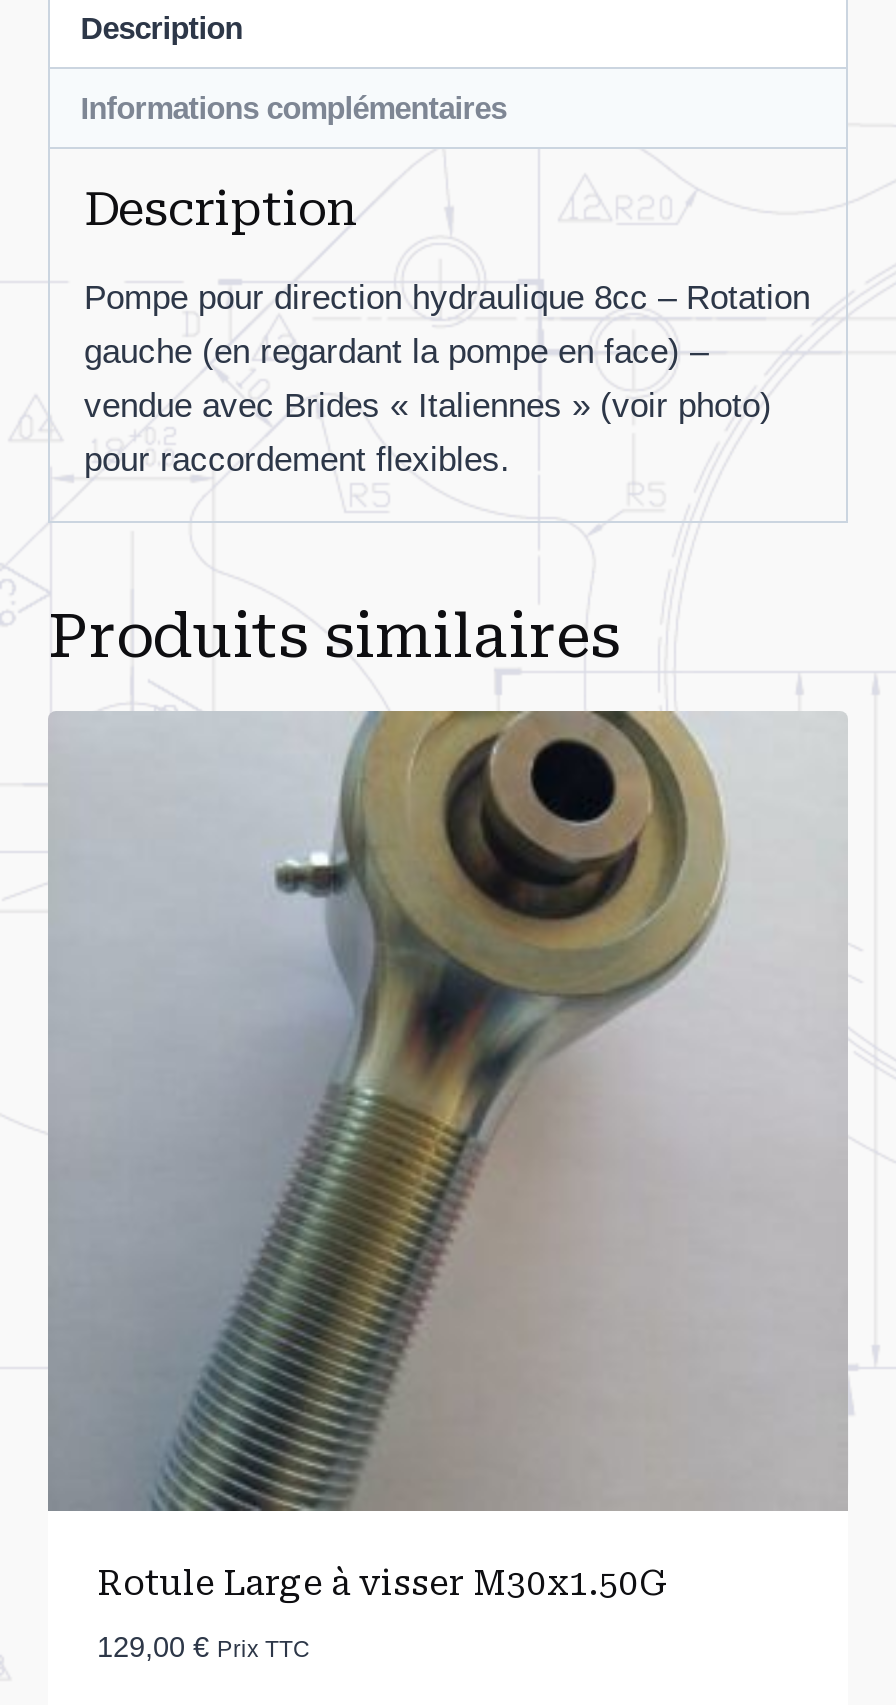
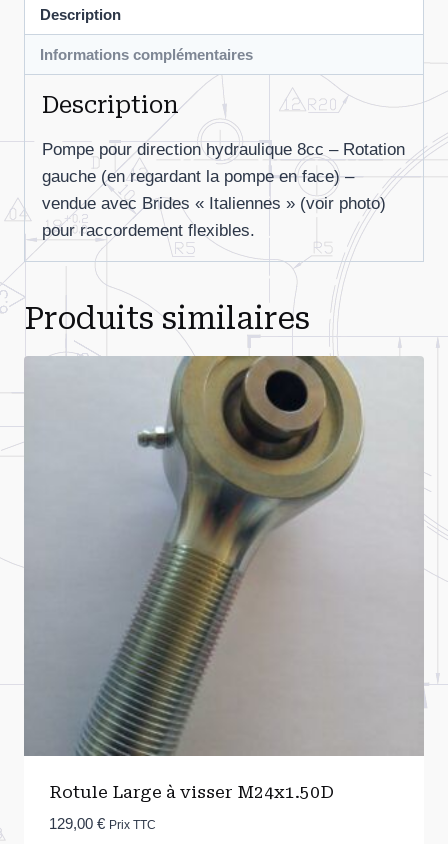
- Rotule Large à visser M30x1.50G
+ Rotule Large à visser M24x1.50D
